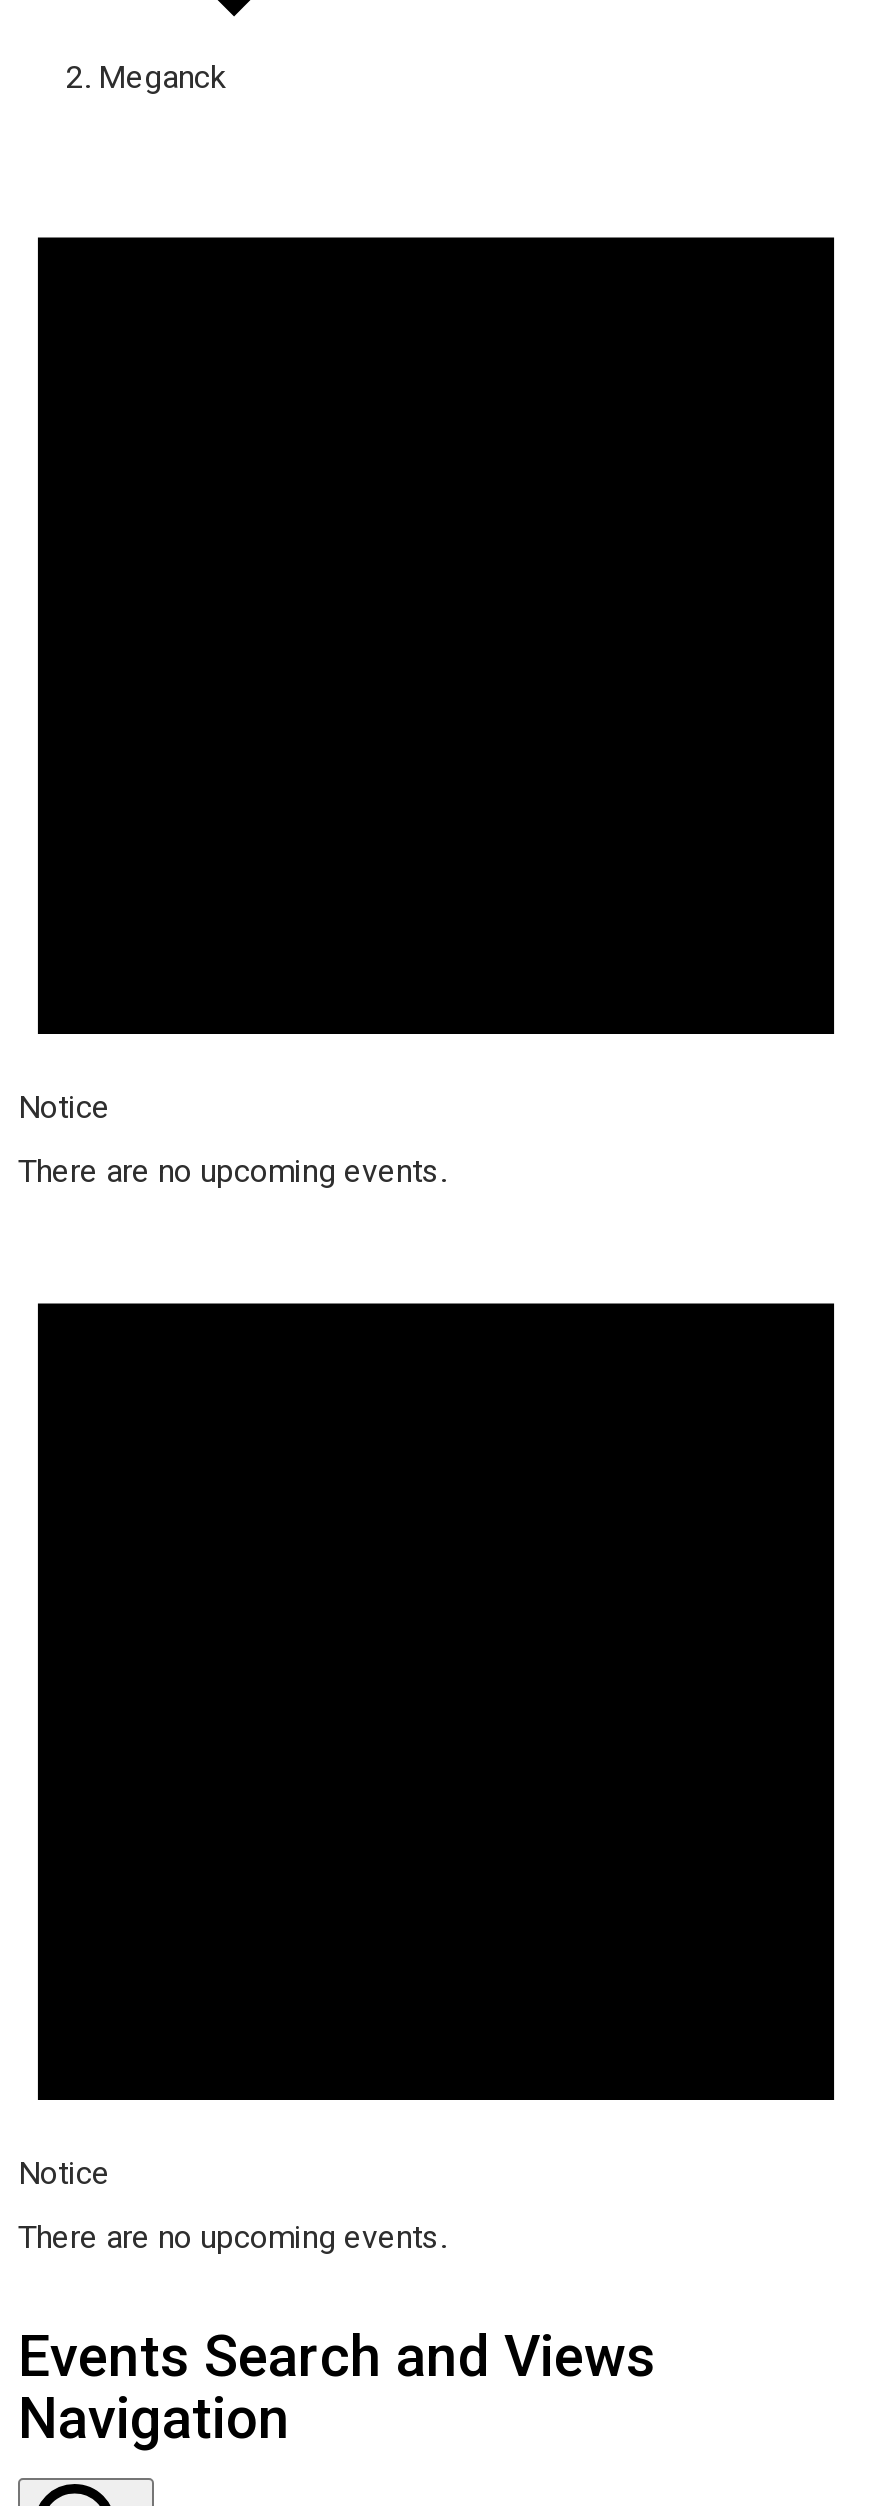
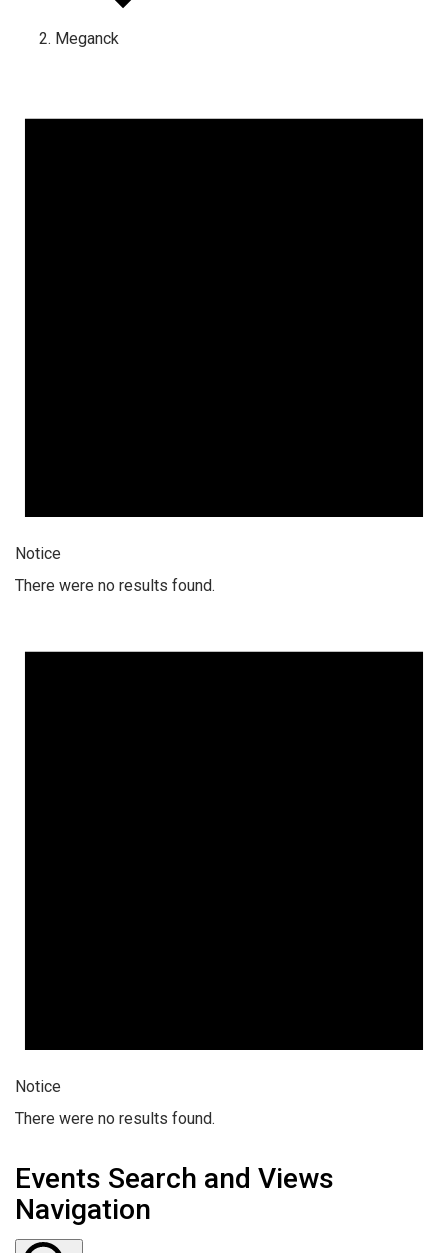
- There are no upcoming events.
+ There were no results found.

- There are no upcoming events.
+ There were no results found.
